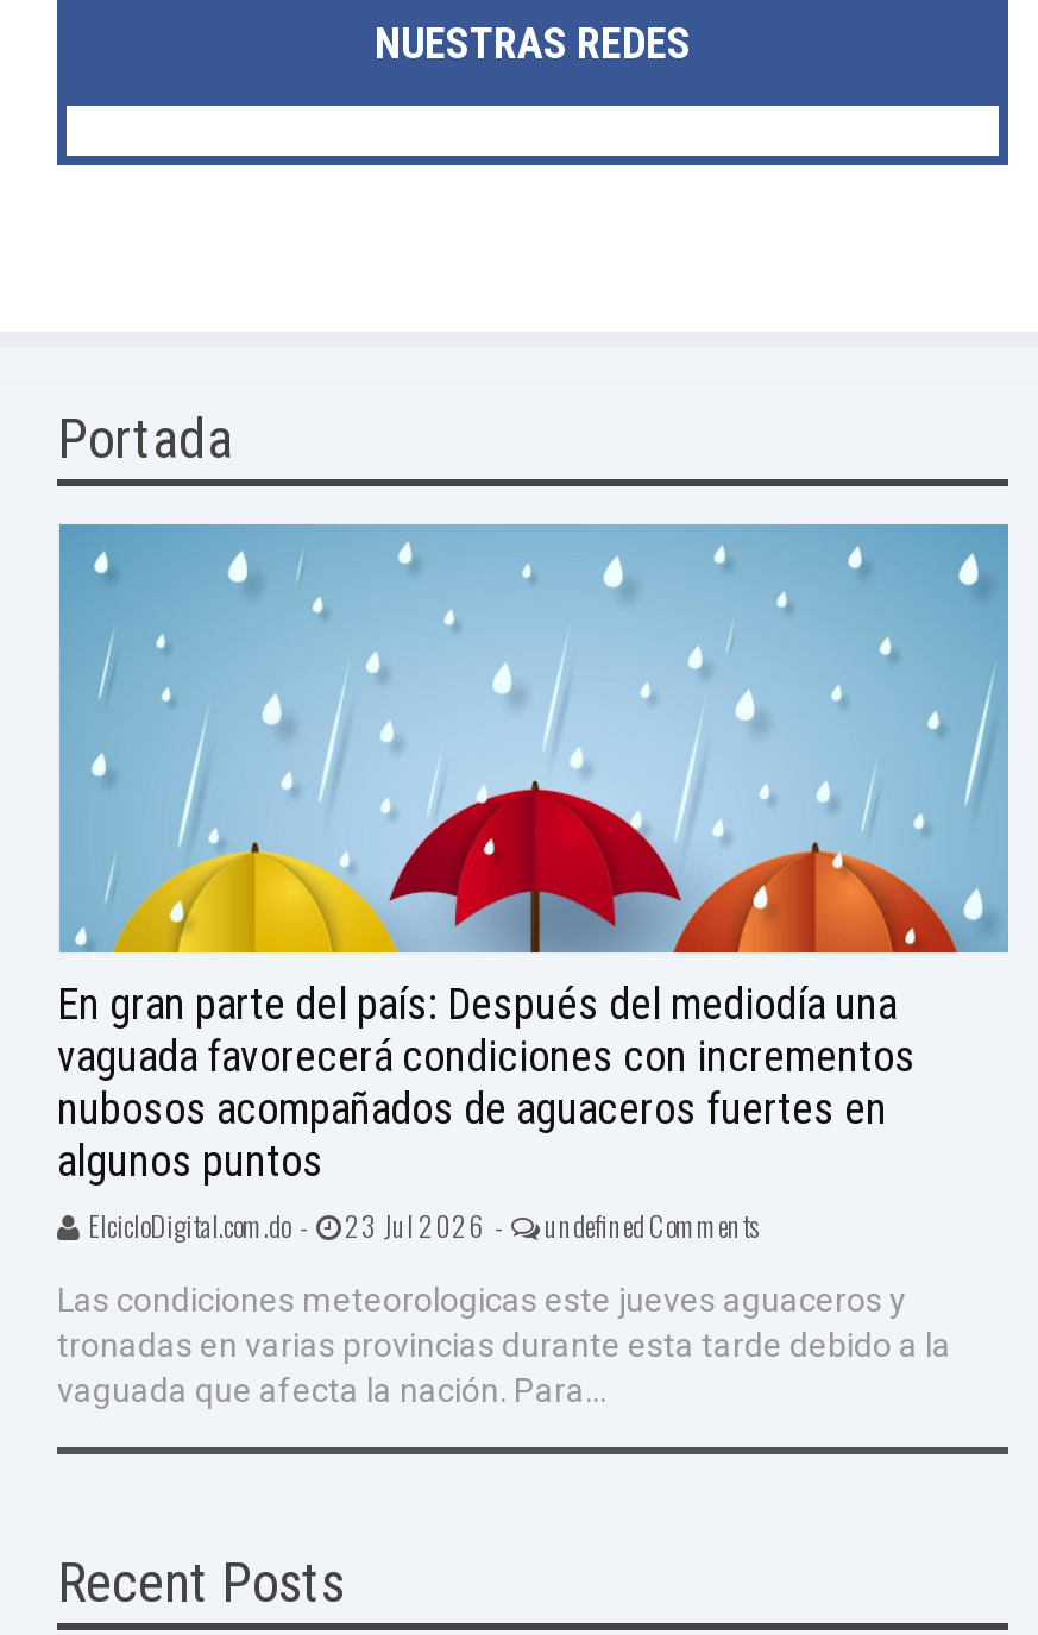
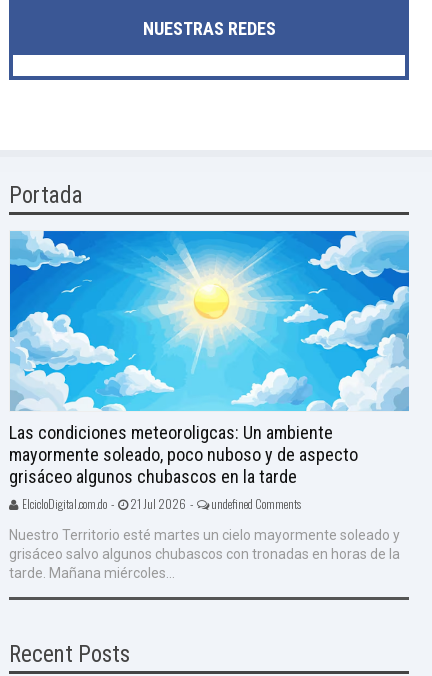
- [image]
- En gran parte del país: Después del mediodía una
- vaguada favorecerá condiciones con incrementos
- nubosos acompañados de aguaceros fuertes en
- algunos puntos
- ElcicloDigital.com.do - 23 Jul 2026 -
+ [image]
+ Las condiciones meteoroligcas: Un ambiente
+ mayormente soleado, poco nuboso y de aspecto
+ grisáceo algunos chubascos en la tarde
+ ElcicloDigital.com.do - 21 Jul 2026 -

- Las condiciones meteorologicas este jueves aguaceros y
- tronadas en varias provincias durante esta tarde debido a la
- vaguada que afecta la nación. Para...
+ Nuestro Territorio esté martes un cielo mayormente soleado y
+ grisáceo salvo algunos chubascos con tronadas en horas de la
+ tarde. Mañana miércoles...
